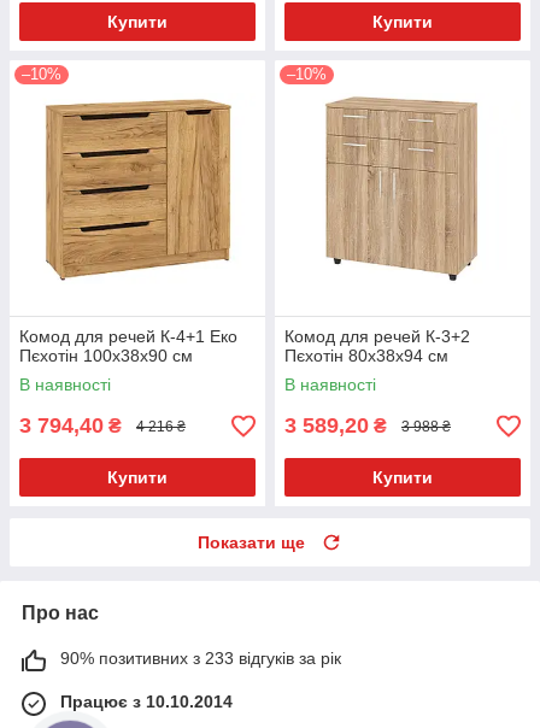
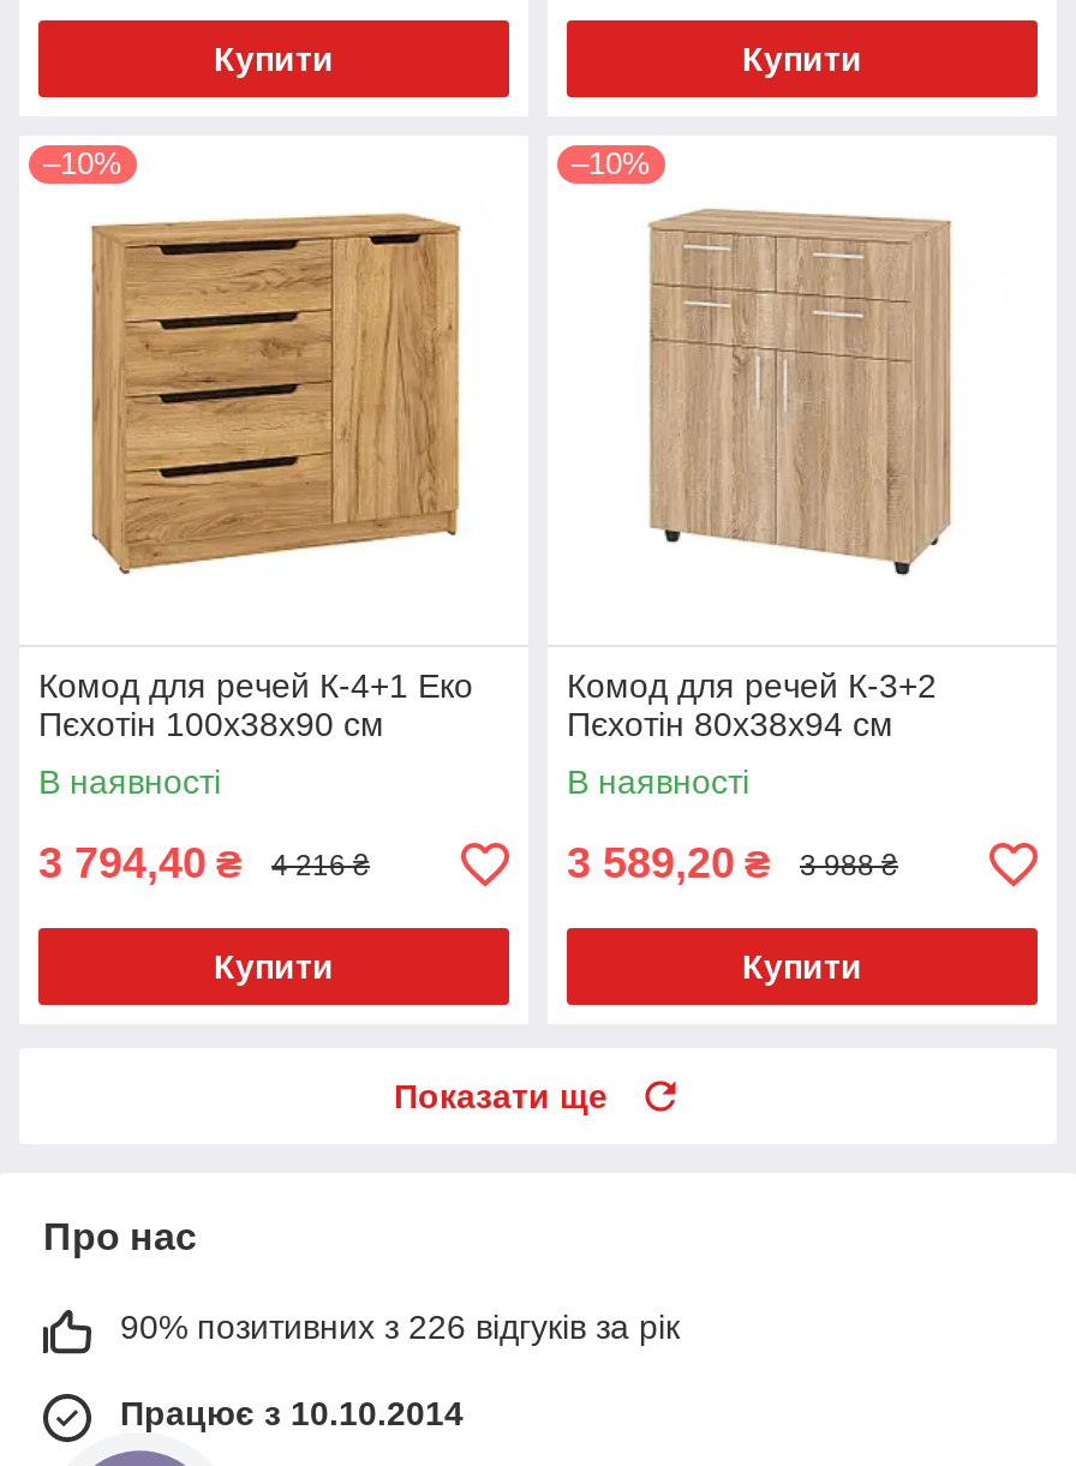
- 90% позитивних з 233 відгуків за рік
+ 90% позитивних з 226 відгуків за рік
